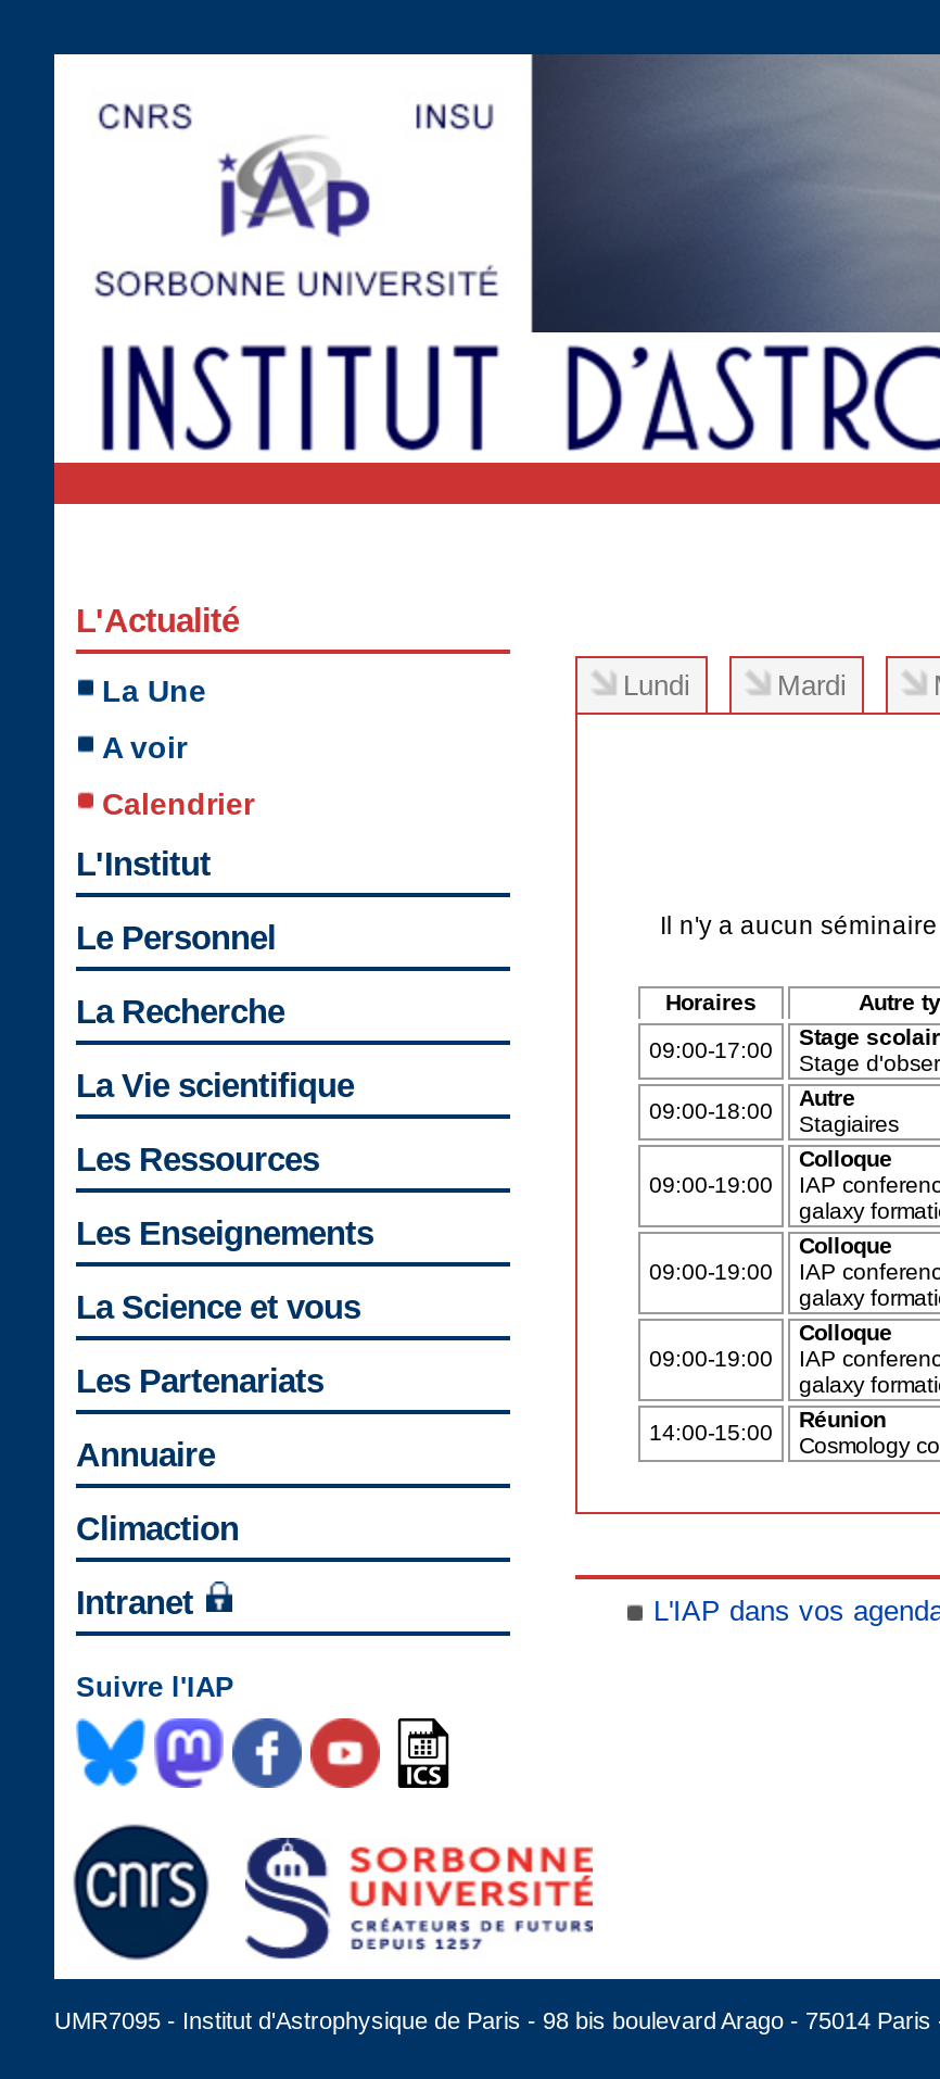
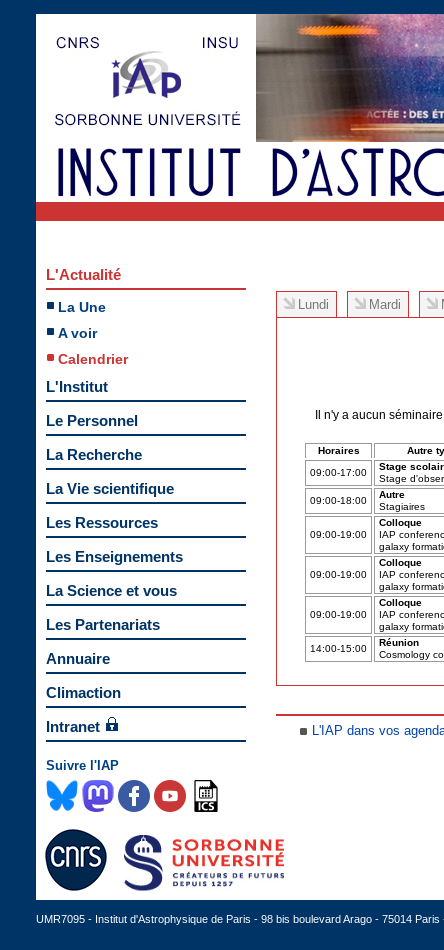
- [image]
+ [image]
